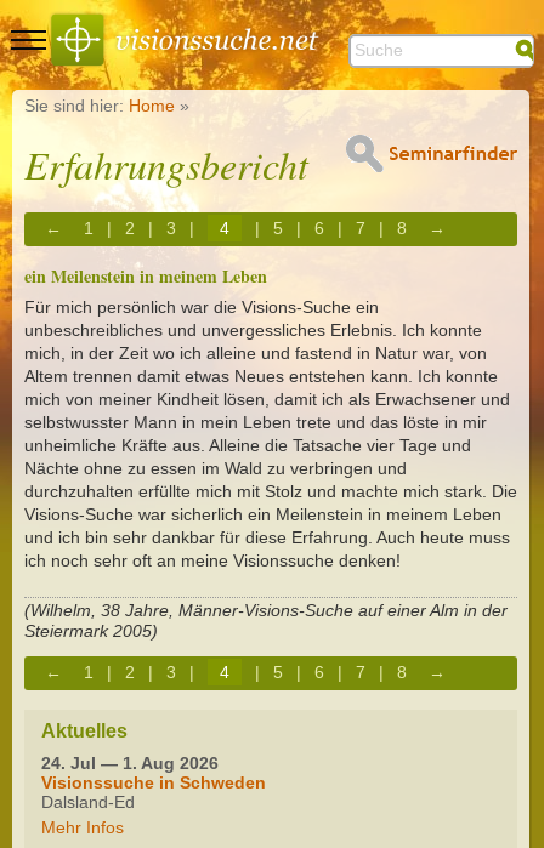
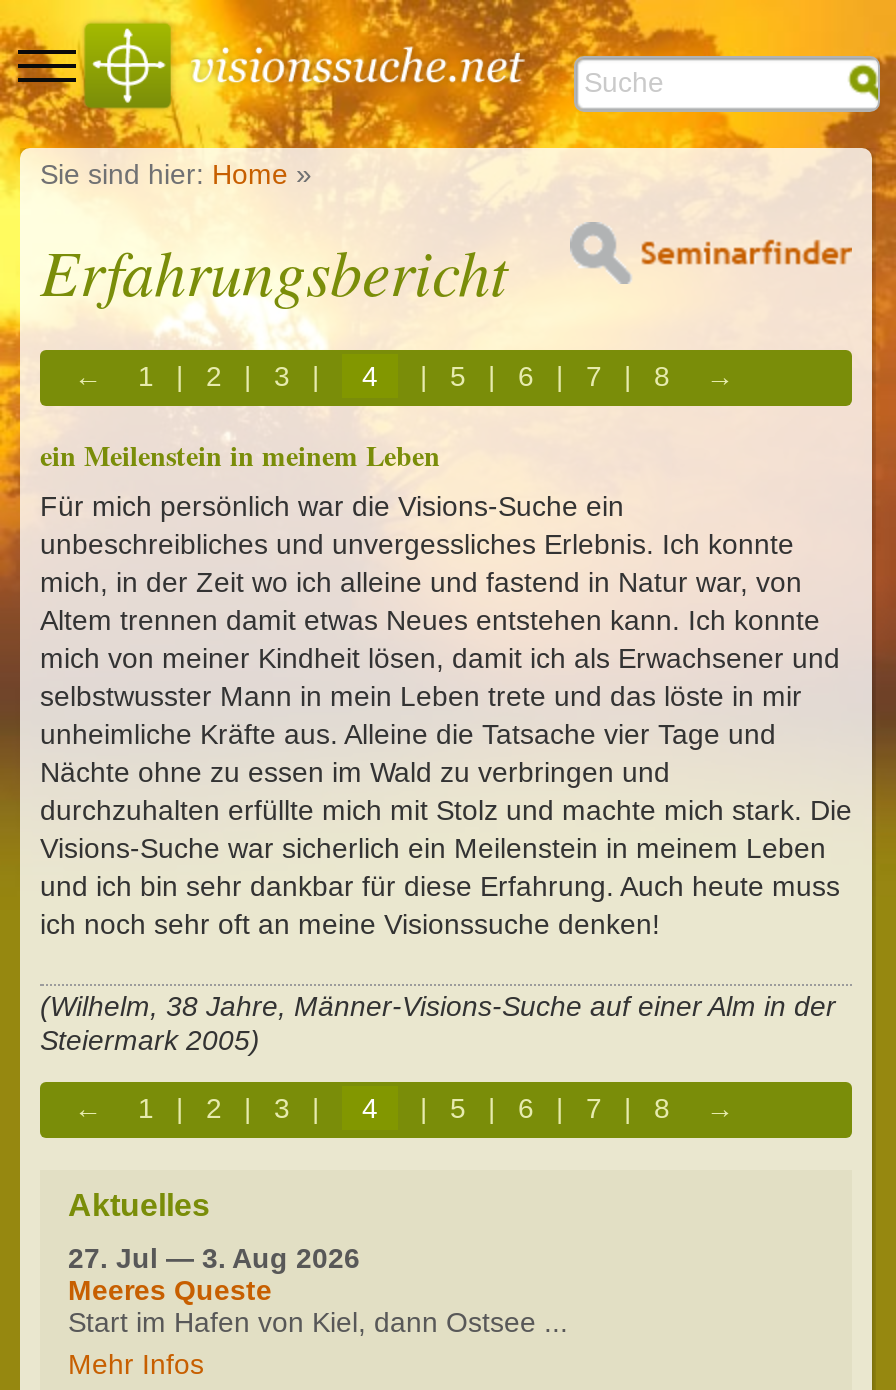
- 24. Jul — 1. Aug 2026
- Visionssuche in Schweden
- Dalsland-Ed
+ 27. Jul — 3. Aug 2026
+ Meeres Queste
+ Start im Hafen von Kiel, dann Ostsee ...
